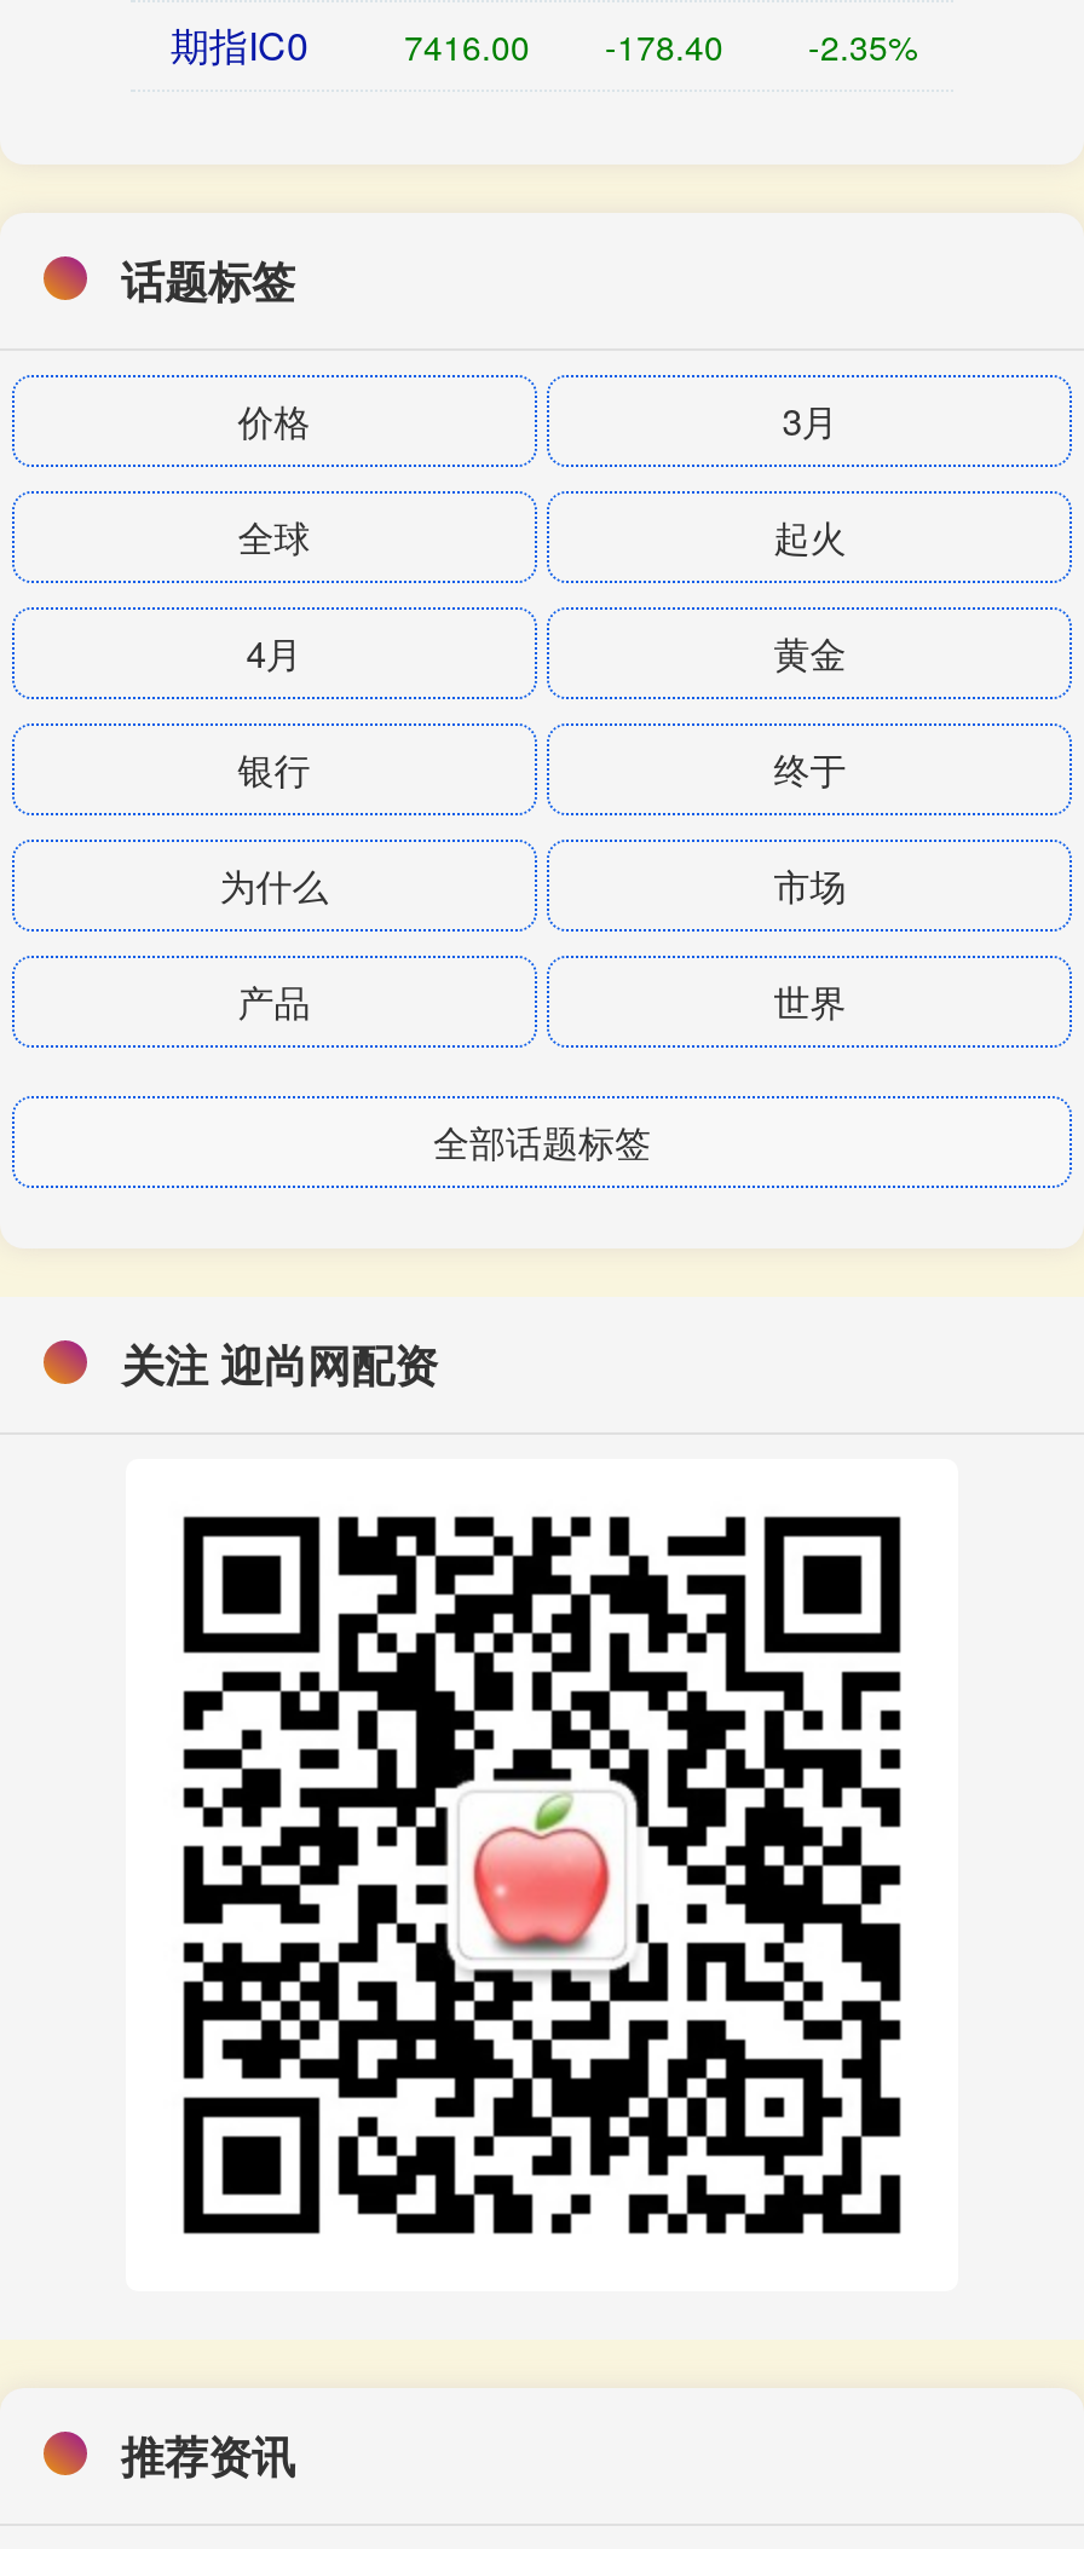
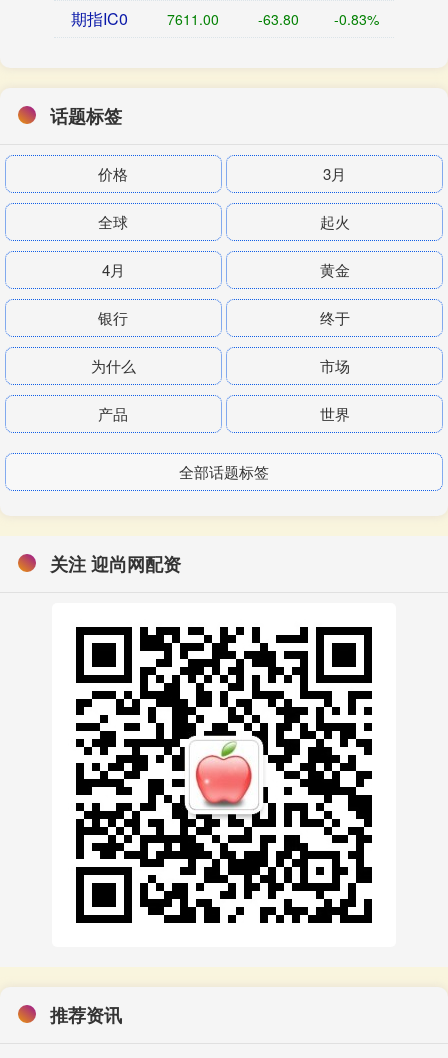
- 7416.00
+ 7611.00

- -178.40
+ -63.80

- -2.35%
+ -0.83%
